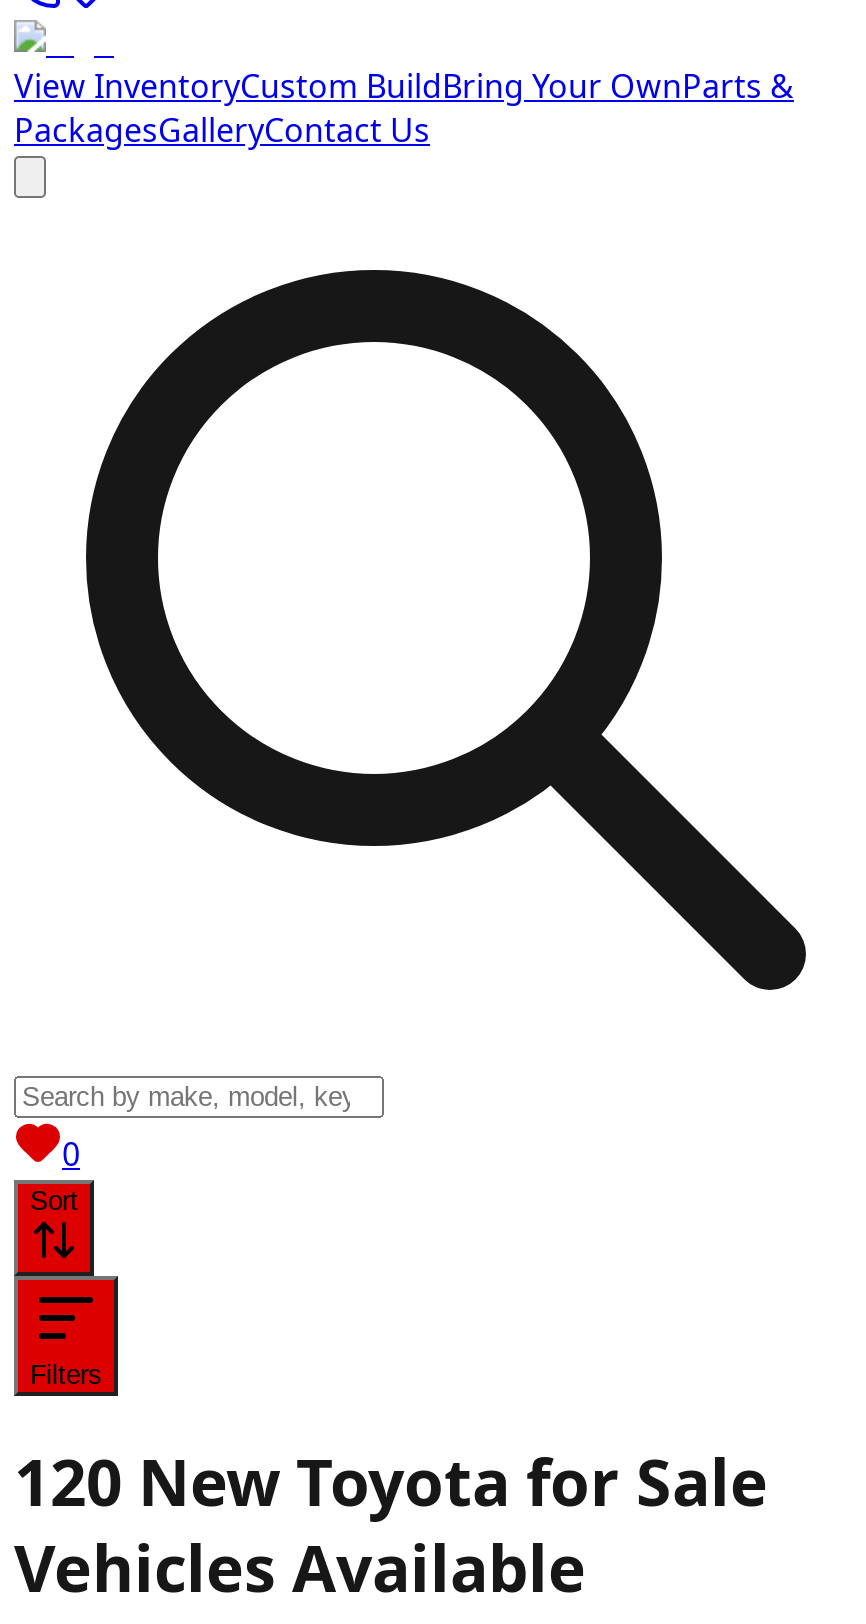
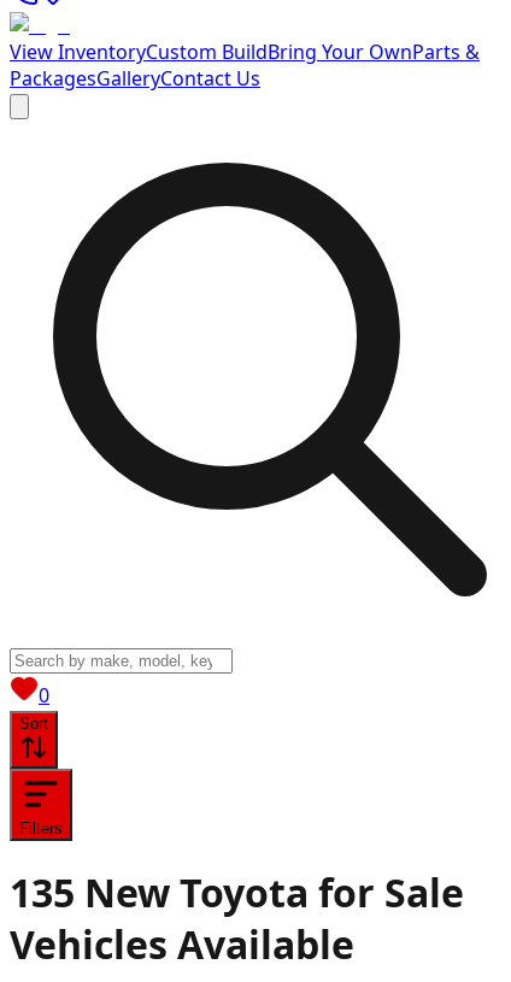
- 120 New Toyota for Sale
+ 135 New Toyota for Sale
